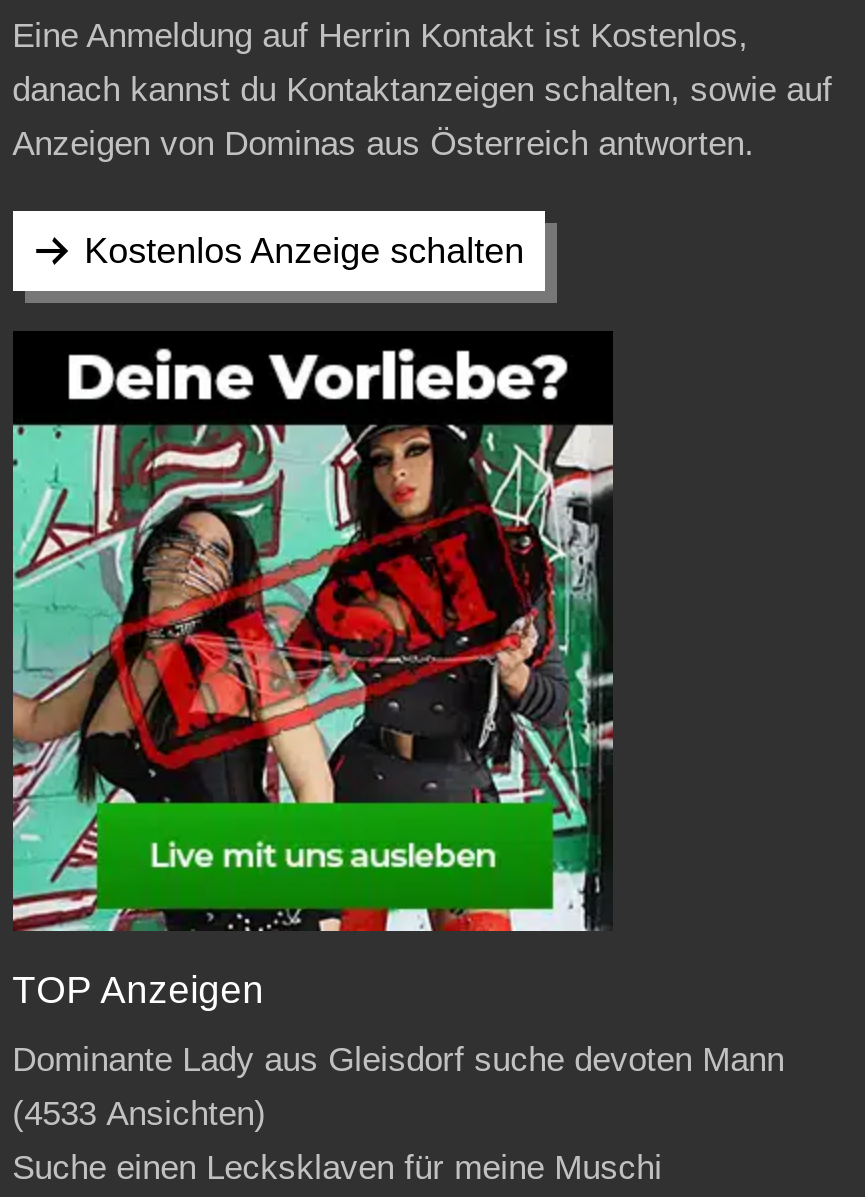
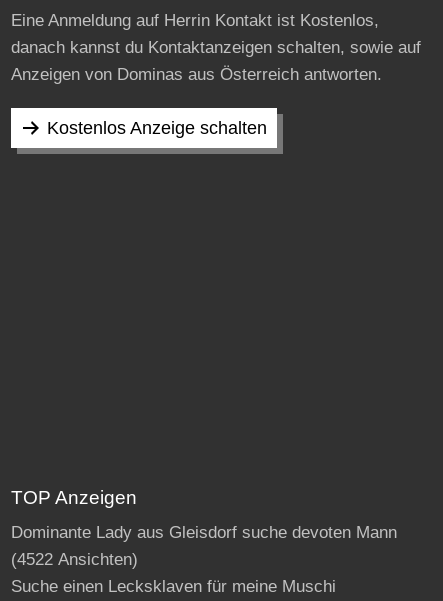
- [image]

- (4533 Ansichten)
+ (4522 Ansichten)
